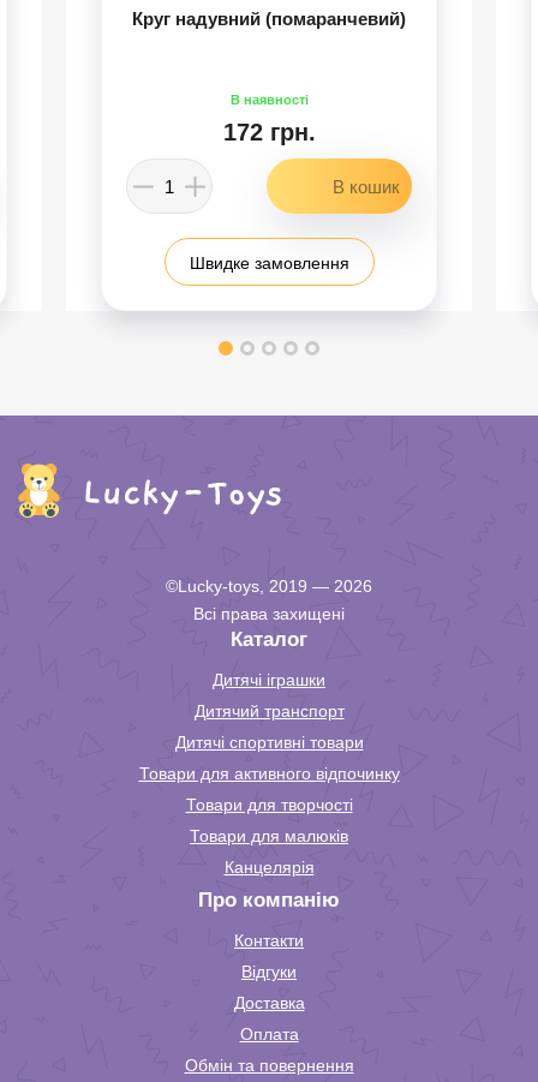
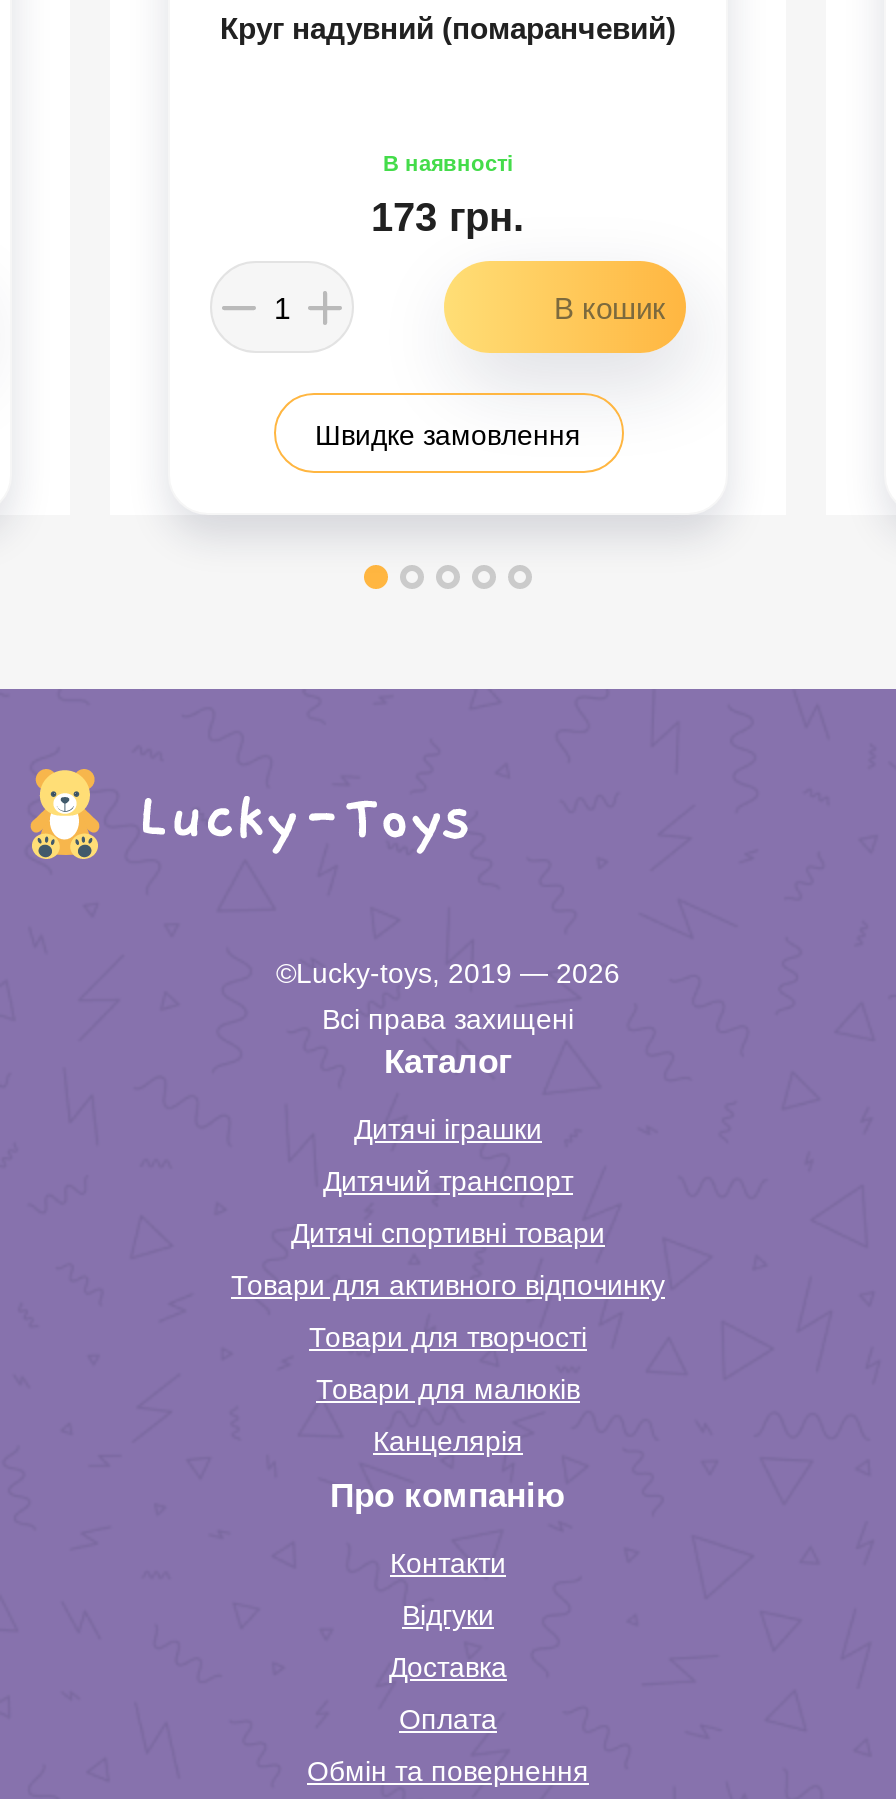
- 172 грн.
+ 173 грн.
